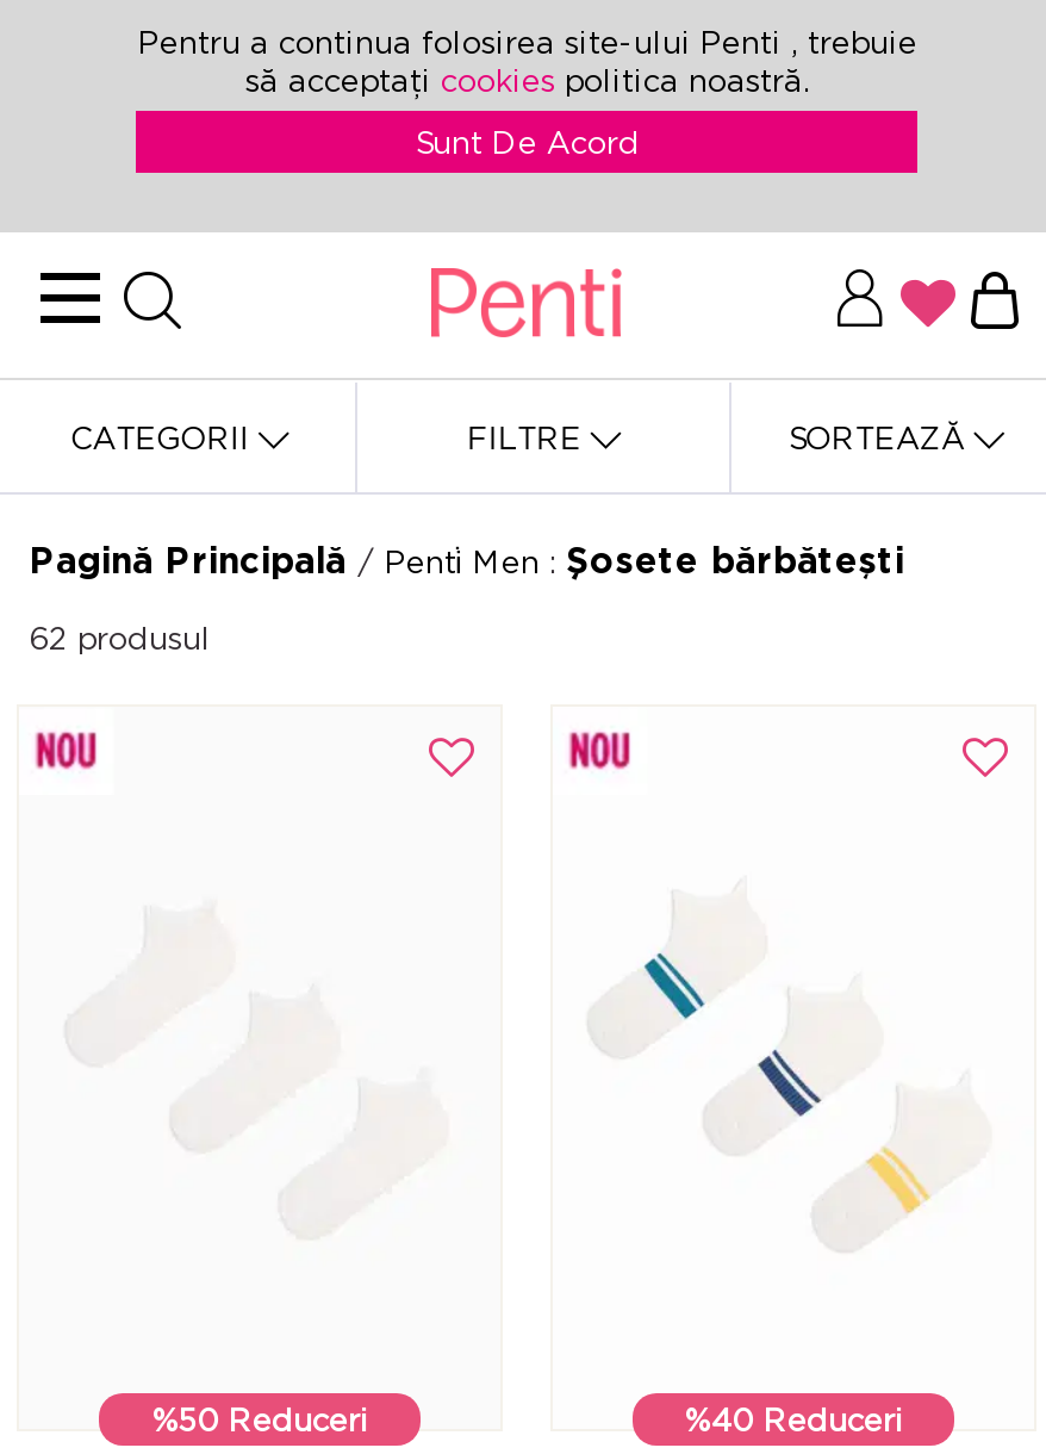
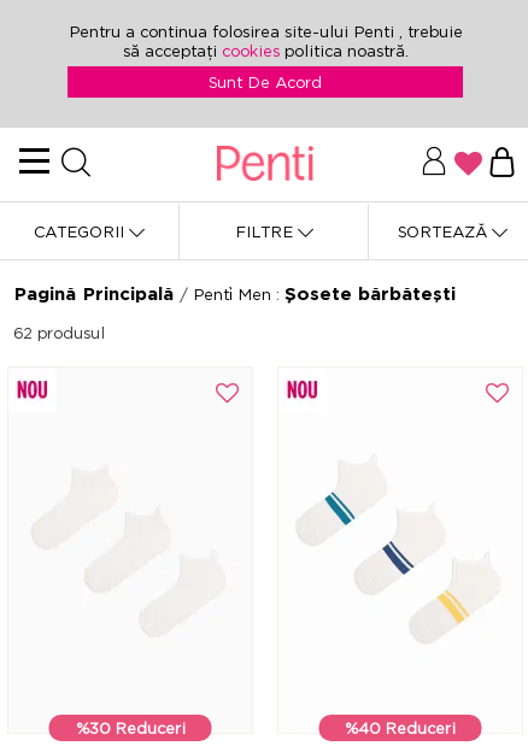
- %50 Reduceri
+ %30 Reduceri
